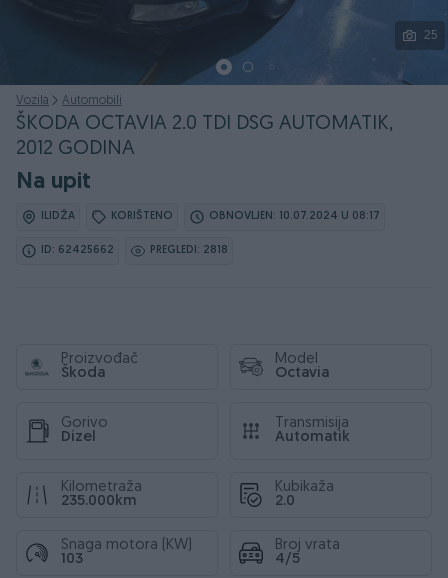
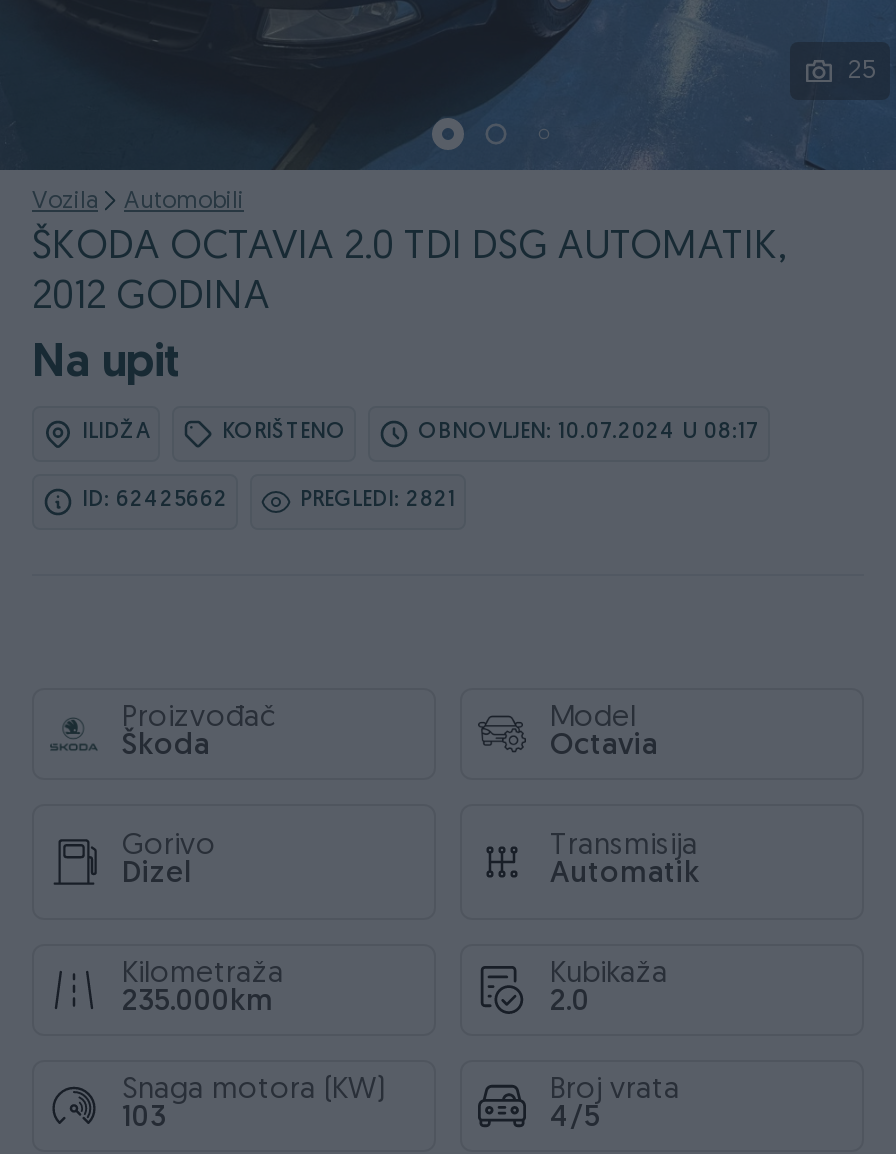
- PREGLEDI: 2818
+ PREGLEDI: 2821
